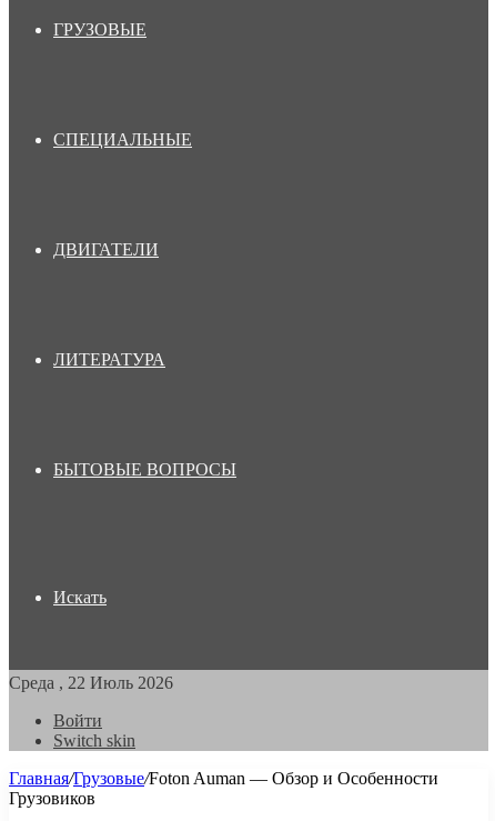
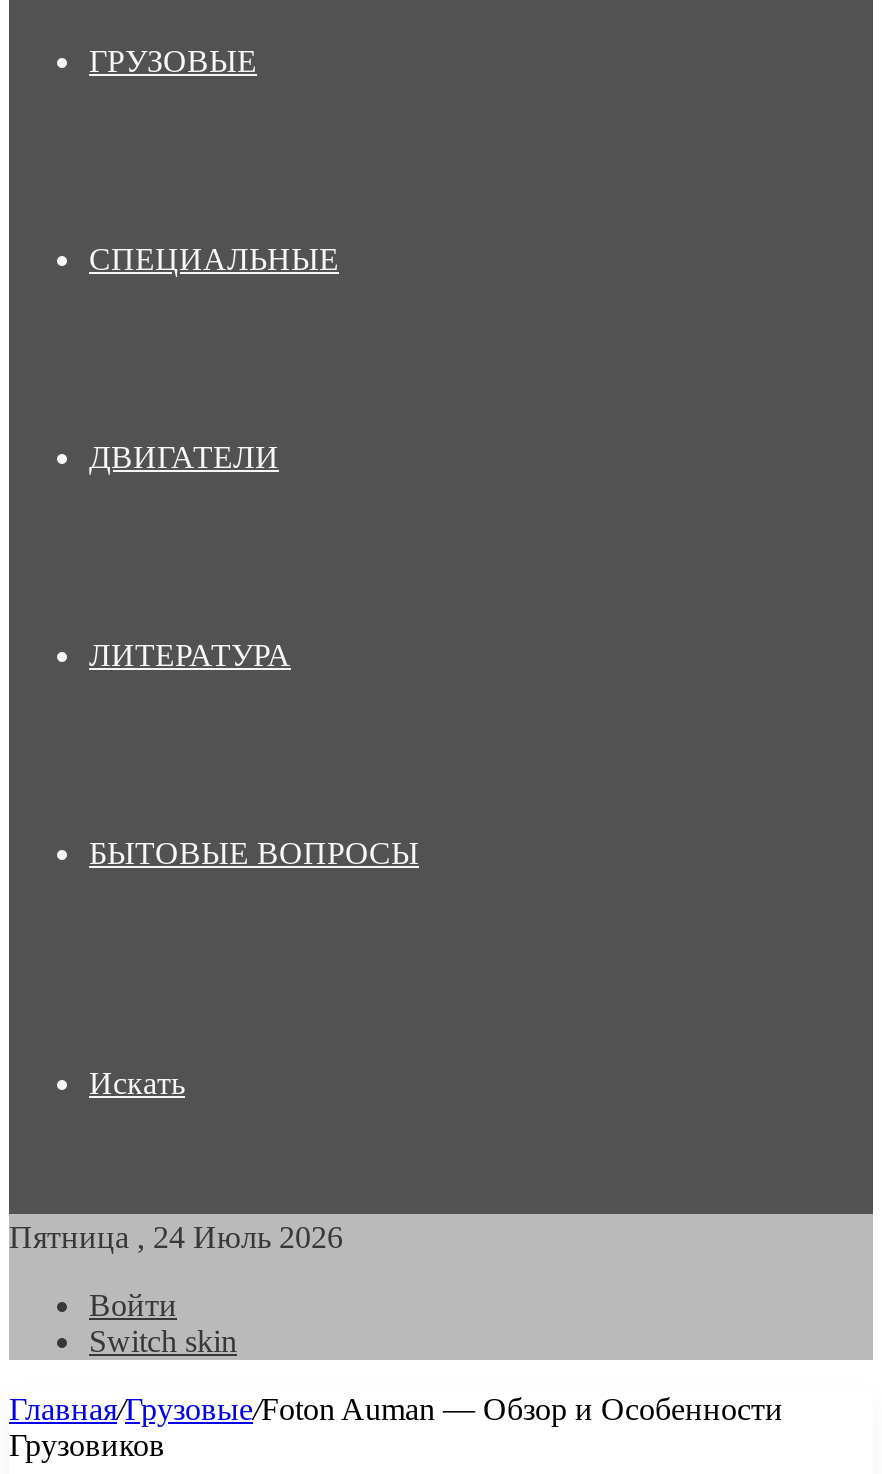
- Среда , 22 Июль 2026
+ Пятница , 24 Июль 2026
